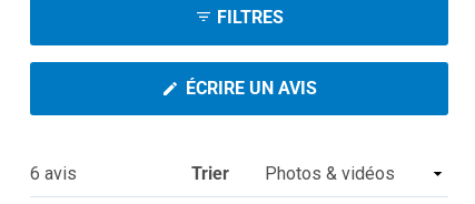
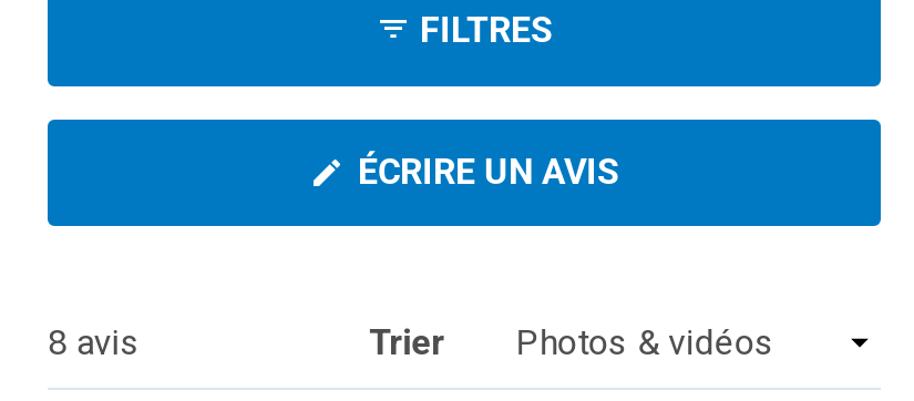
- 6 avis
+ 8 avis
